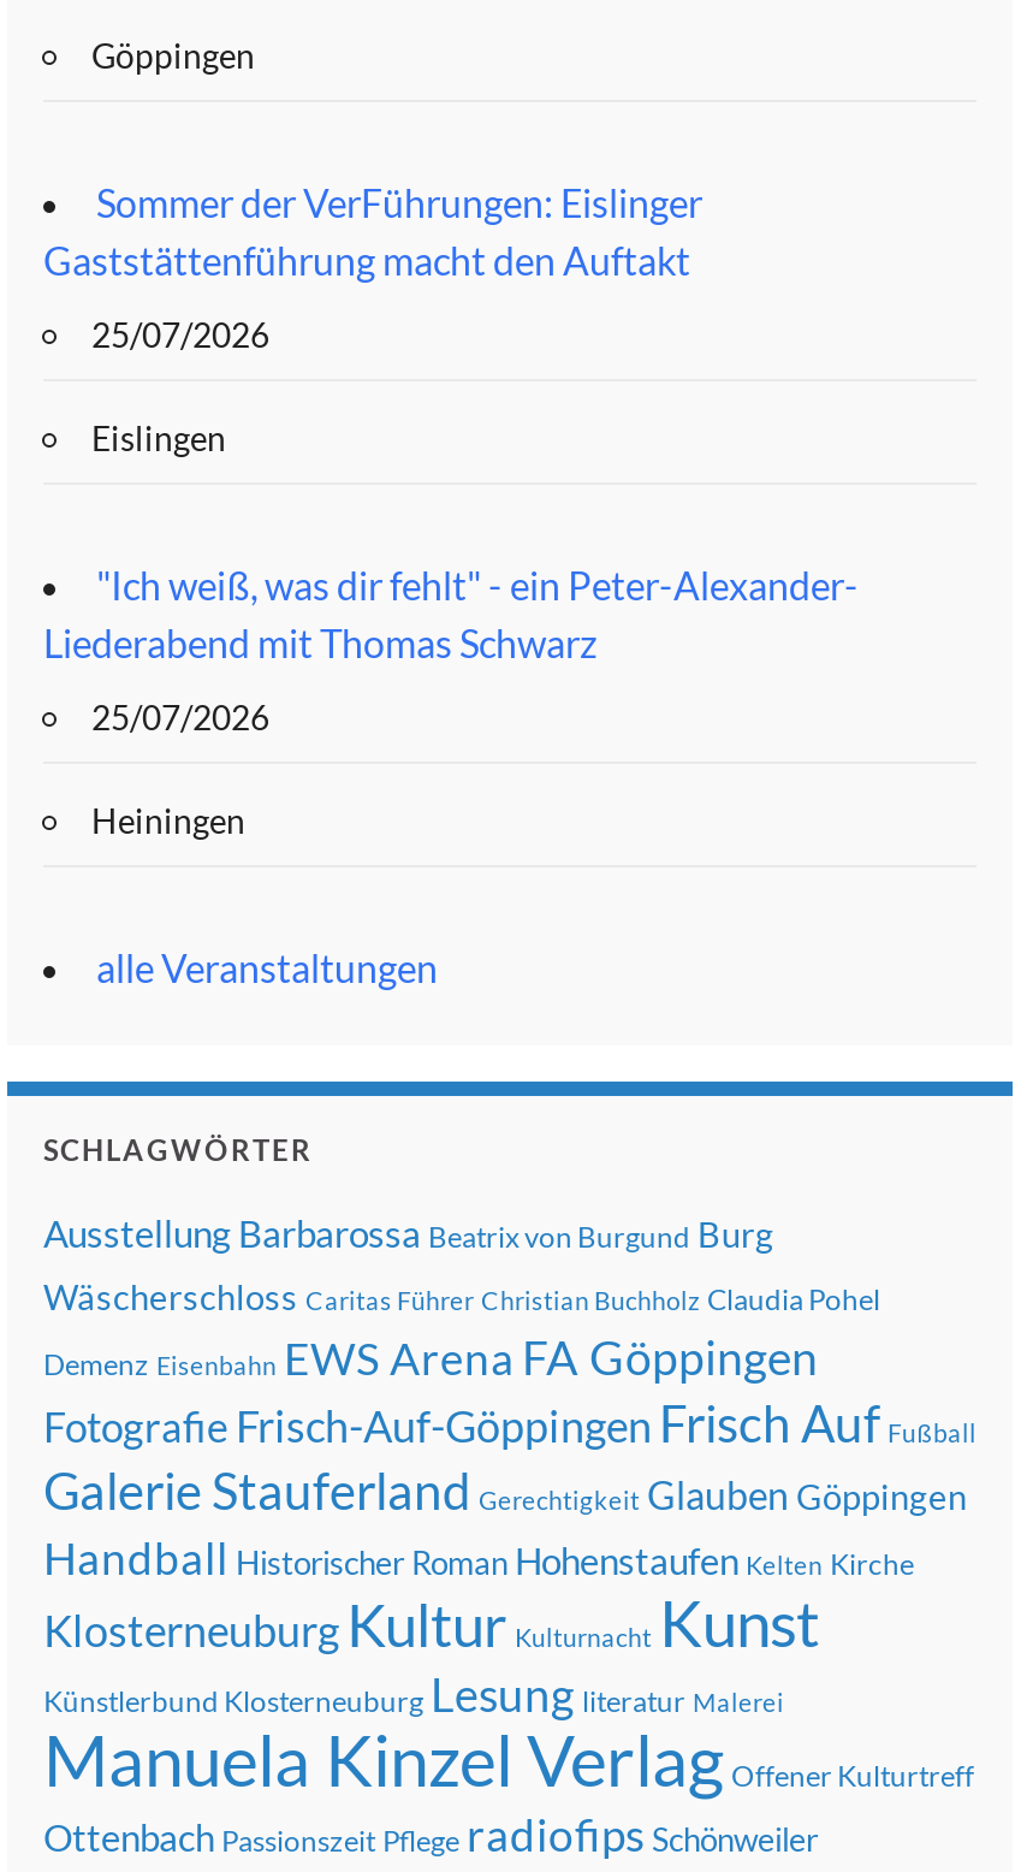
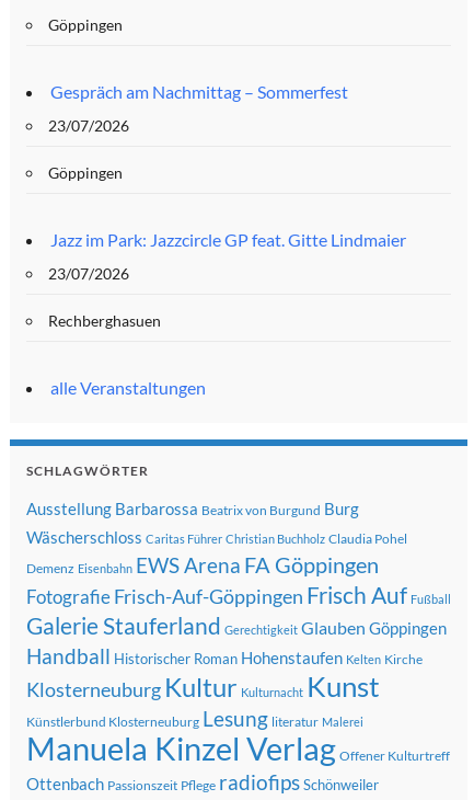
- Sommer der VerFührungen: Eislinger
- Gaststättenführung macht den Auftakt
+ Gespräch am Nachmittag – Sommerfest

- 25/07/2026
+ 23/07/2026

- Eislingen
+ Göppingen

- "Ich weiß, was dir fehlt" - ein Peter-Alexander-
- Liederabend mit Thomas Schwarz
+ Jazz im Park: Jazzcircle GP feat. Gitte Lindmaier

- 25/07/2026
+ 23/07/2026

- Heiningen
+ Rechberghasuen
